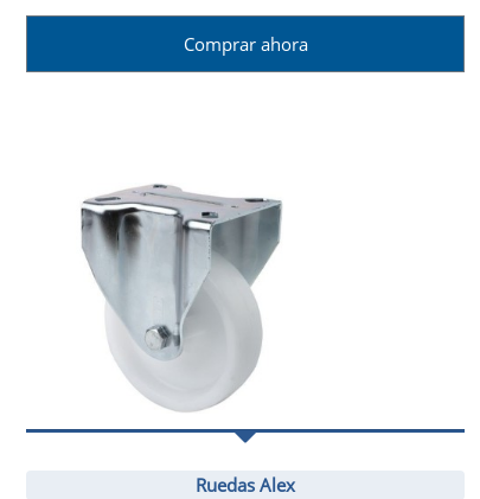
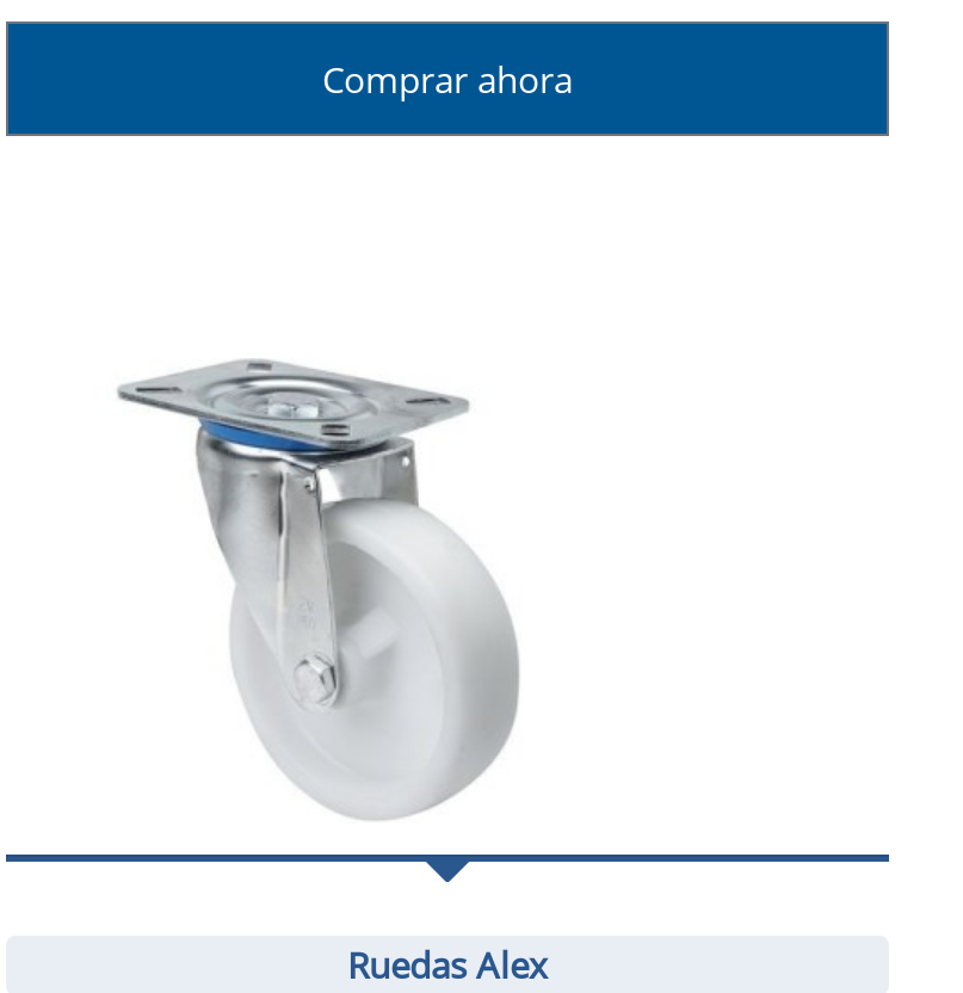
- [image]
+ [image]
